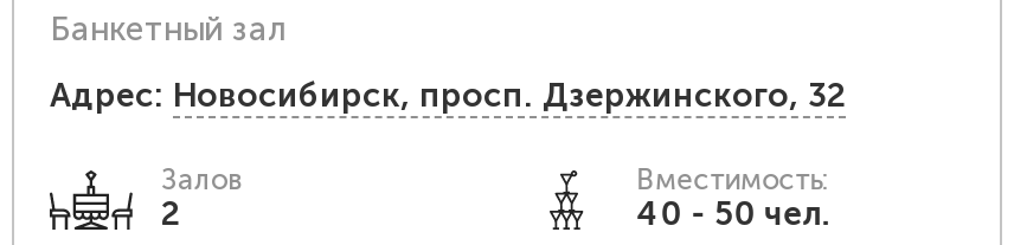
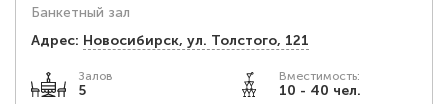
- Адрес: Новосибирск, просп. Дзержинского, 32
+ Адрес: Новосибирск, ул. Толстого, 121

- 2
+ 5

- 40 - 50 чел.
+ 10 - 40 чел.
